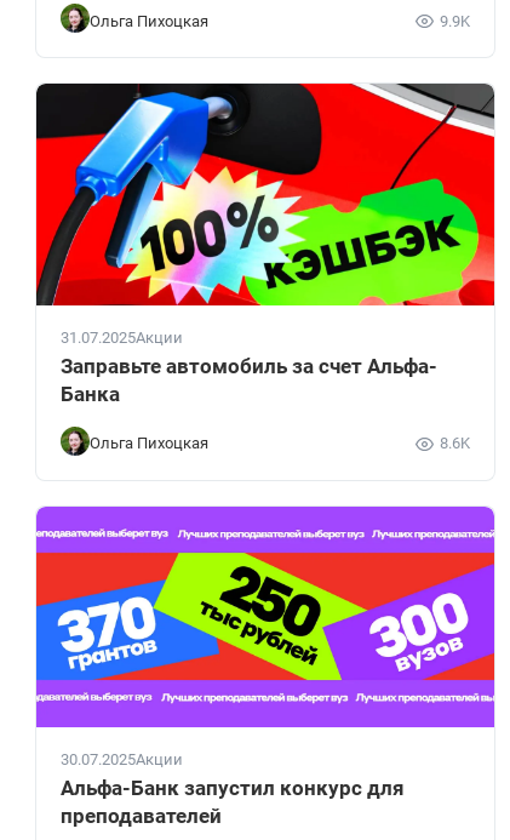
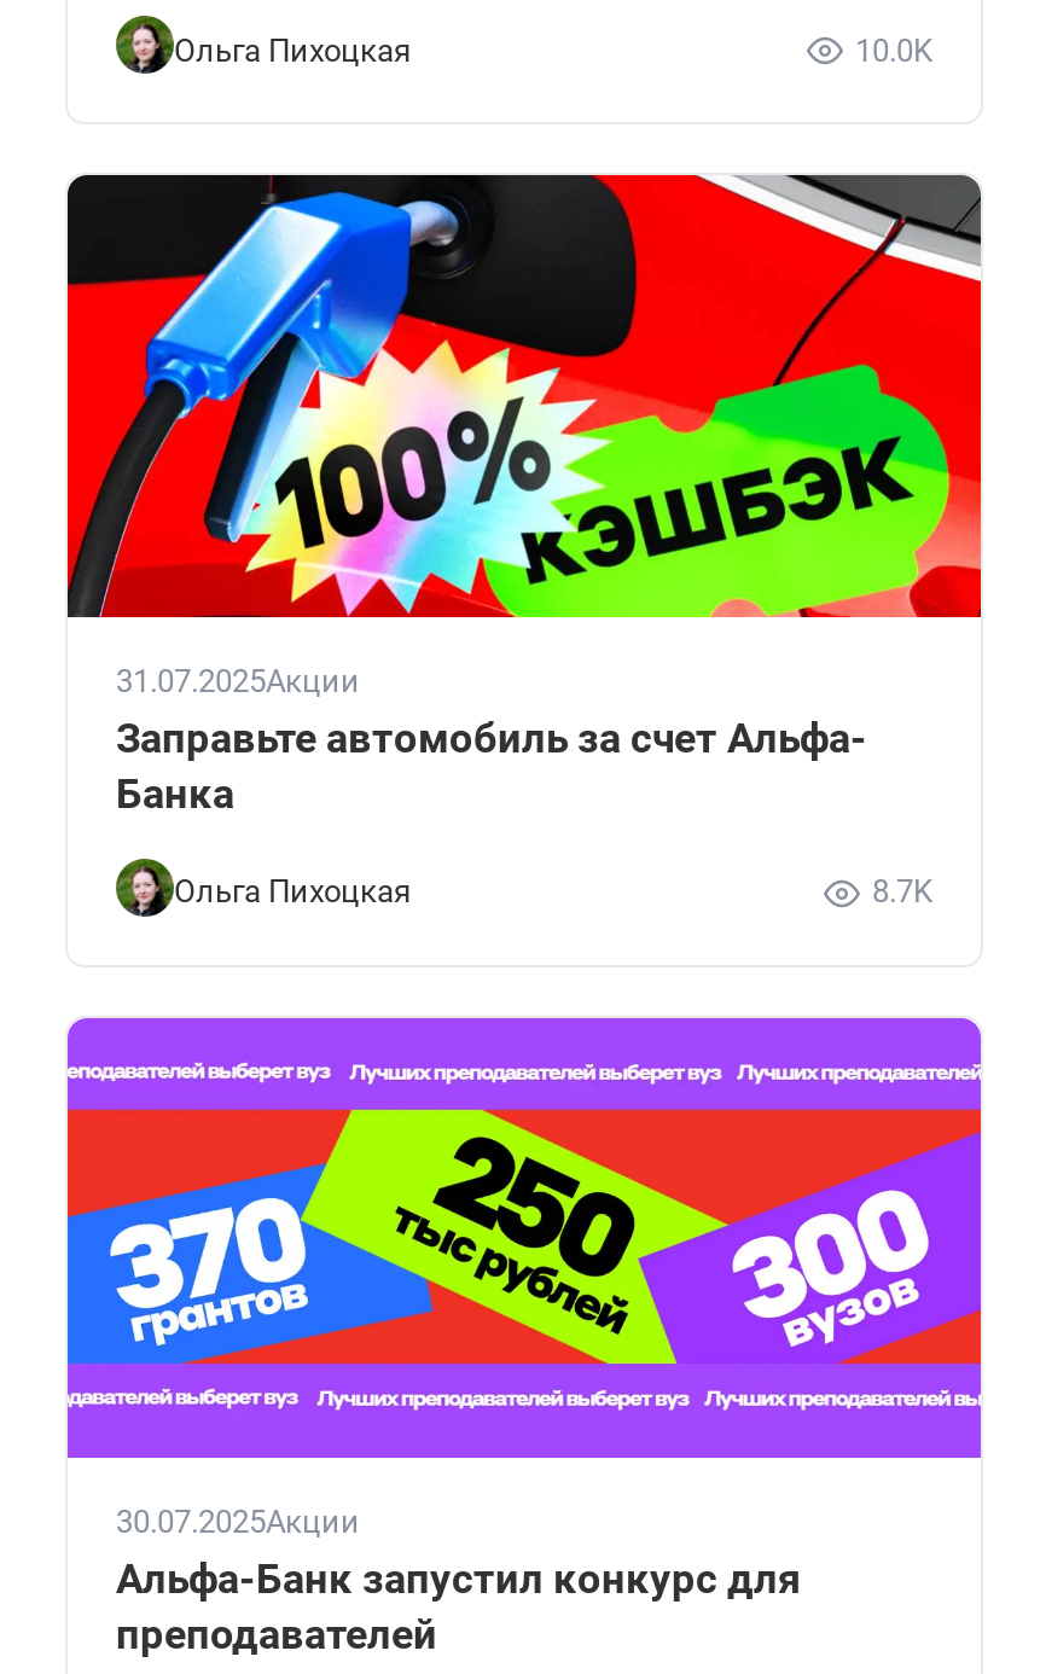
- 9.9K
+ 10.0K

- 8.6K
+ 8.7K
